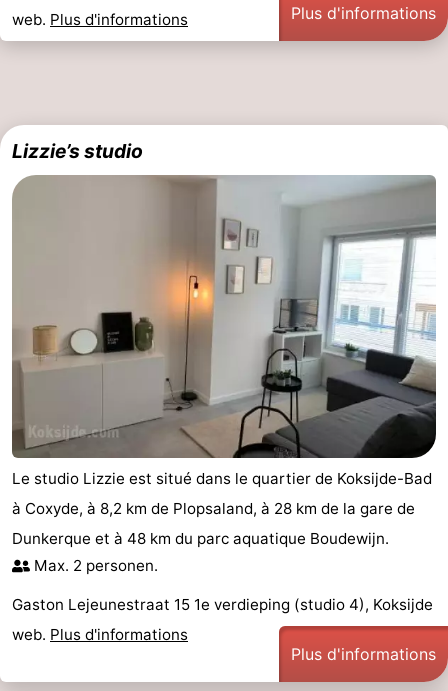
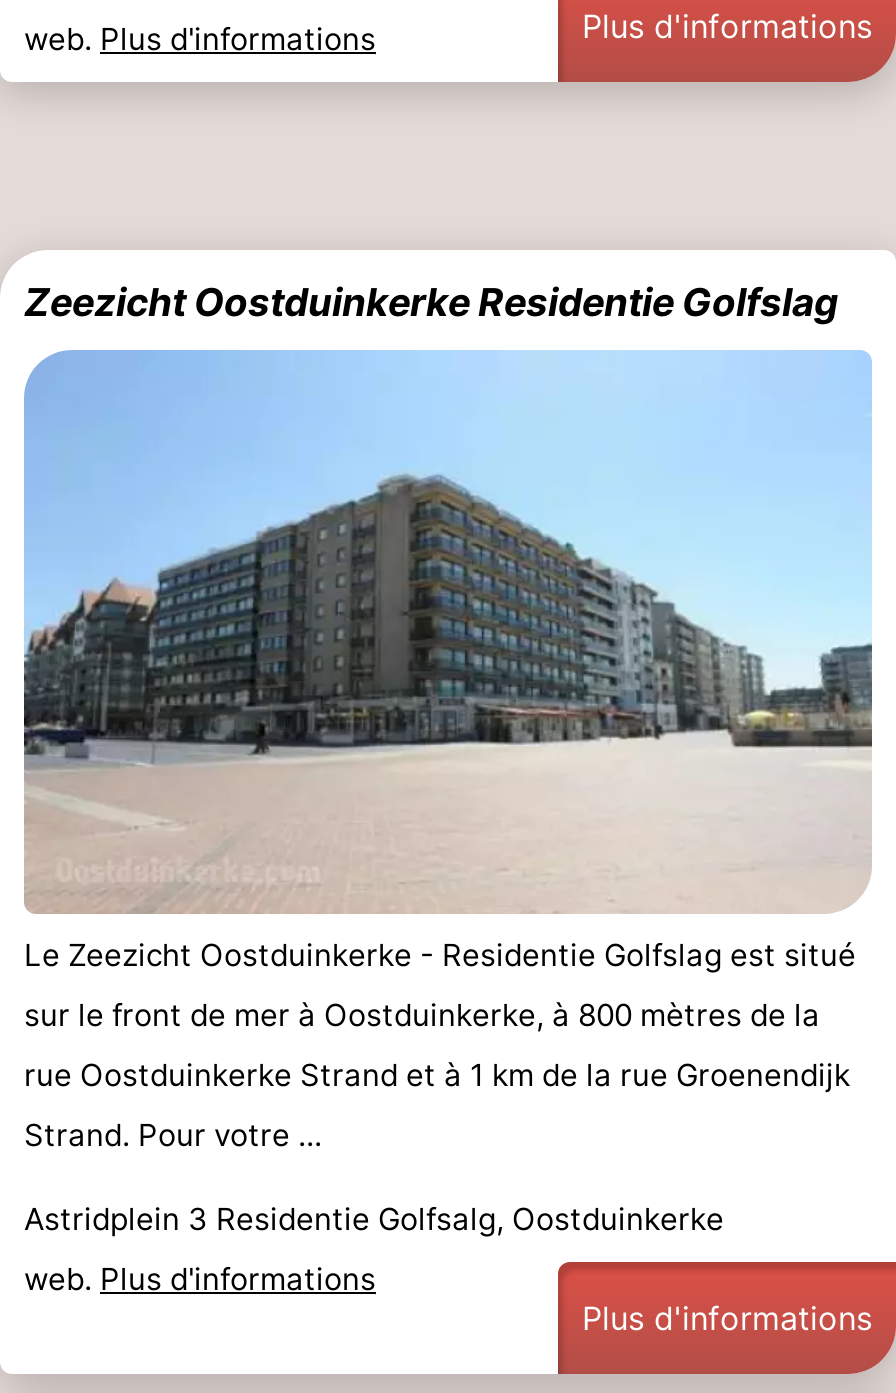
- Lizzie’s studio
+ Zeezicht Oostduinkerke Residentie Golfslag

- [image]
- Le studio Lizzie est situé dans le quartier de Koksijde-Bad
- à Coxyde, à 8,2 km de Plopsaland, à 28 km de la gare de
- Dunkerque et à 48 km du parc aquatique Boudewijn.
- Max. 2 personen.
- Gaston Lejeunestraat 15 1e verdieping (studio 4), Koksijde
+ [image]
+ Le Zeezicht Oostduinkerke - Residentie Golfslag est situé
+ sur le front de mer à Oostduinkerke, à 800 mètres de la
+ rue Oostduinkerke Strand et à 1 km de la rue Groenendijk
+ Strand. Pour votre ...
+ Astridplein 3 Residentie Golfsalg, Oostduinkerke
